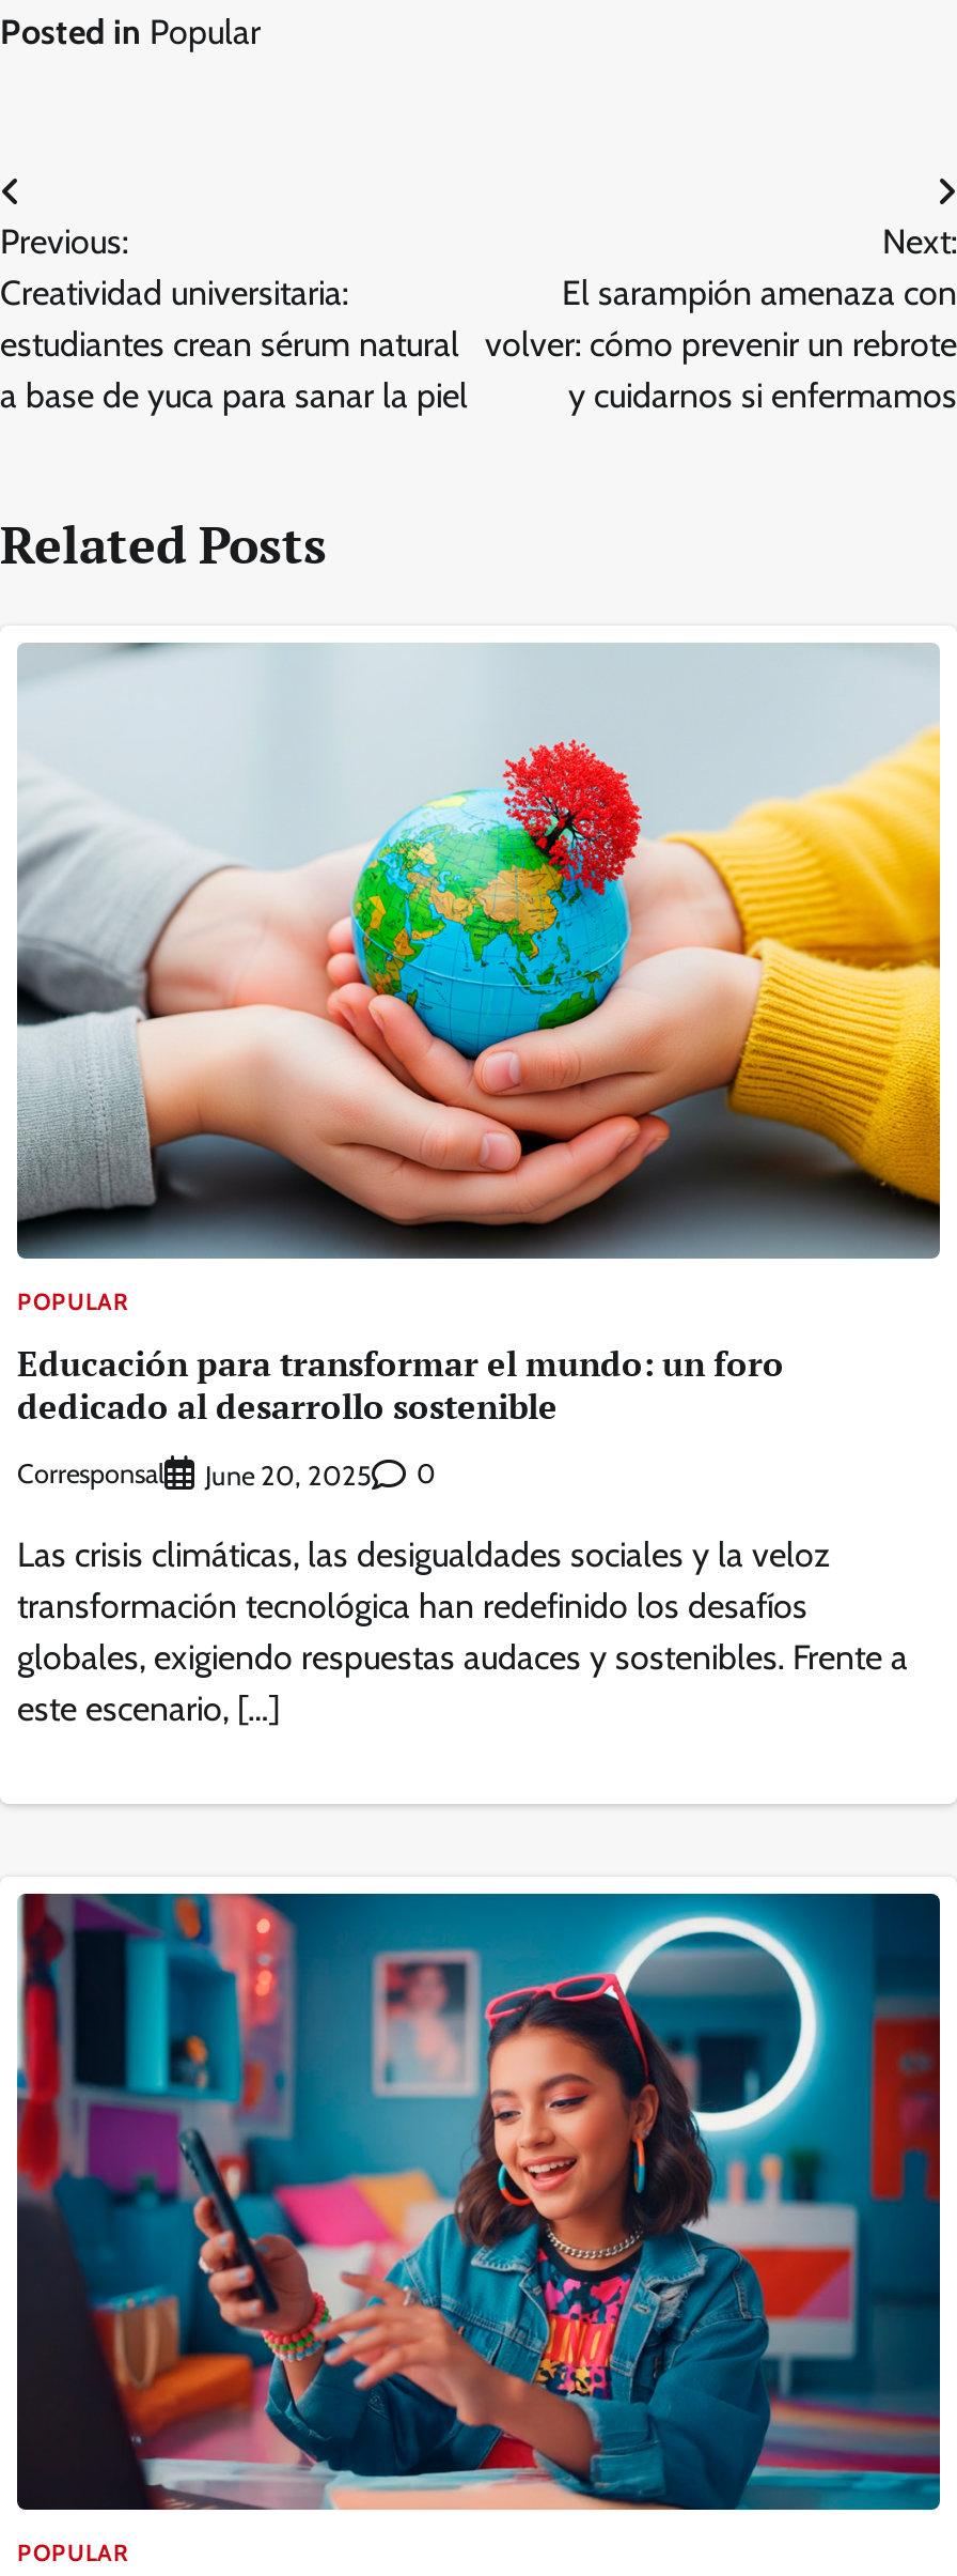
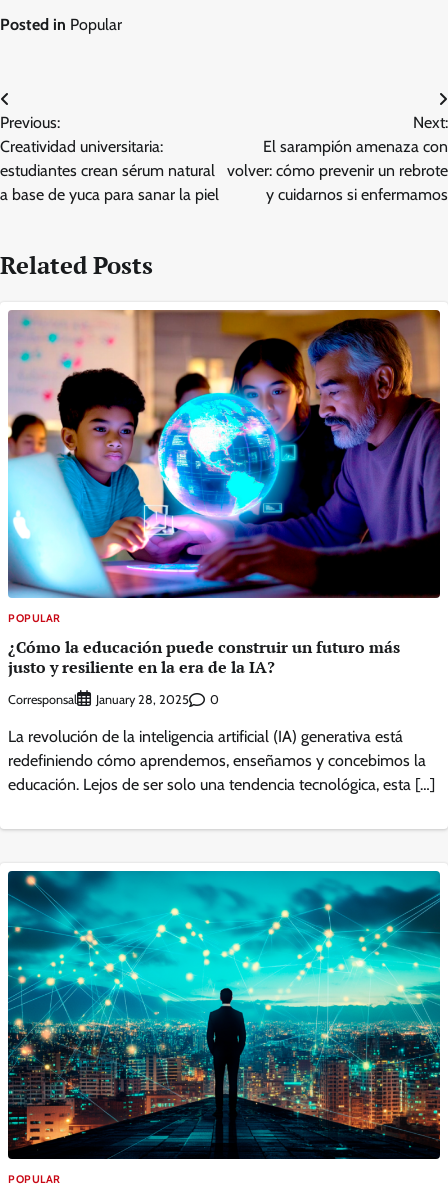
- [image]
- Educación para transformar el mundo: un foro
- dedicado al desarrollo sostenible
+ [image]
+ ¿Cómo la educación puede construir un futuro más
+ justo y resiliente en la era de la IA?

- June 20, 2025
+ January 28, 2025

- Las crisis climáticas, las desigualdades sociales y la veloz
- transformación tecnológica han redefinido los desafíos
- globales, exigiendo respuestas audaces y sostenibles. Frente a
- este escenario, […]
+ La revolución de la inteligencia artificial (IA) generativa está
+ redefiniendo cómo aprendemos, enseñamos y concebimos la
+ educación. Lejos de ser solo una tendencia tecnológica, esta […]

- [image]
+ [image]
